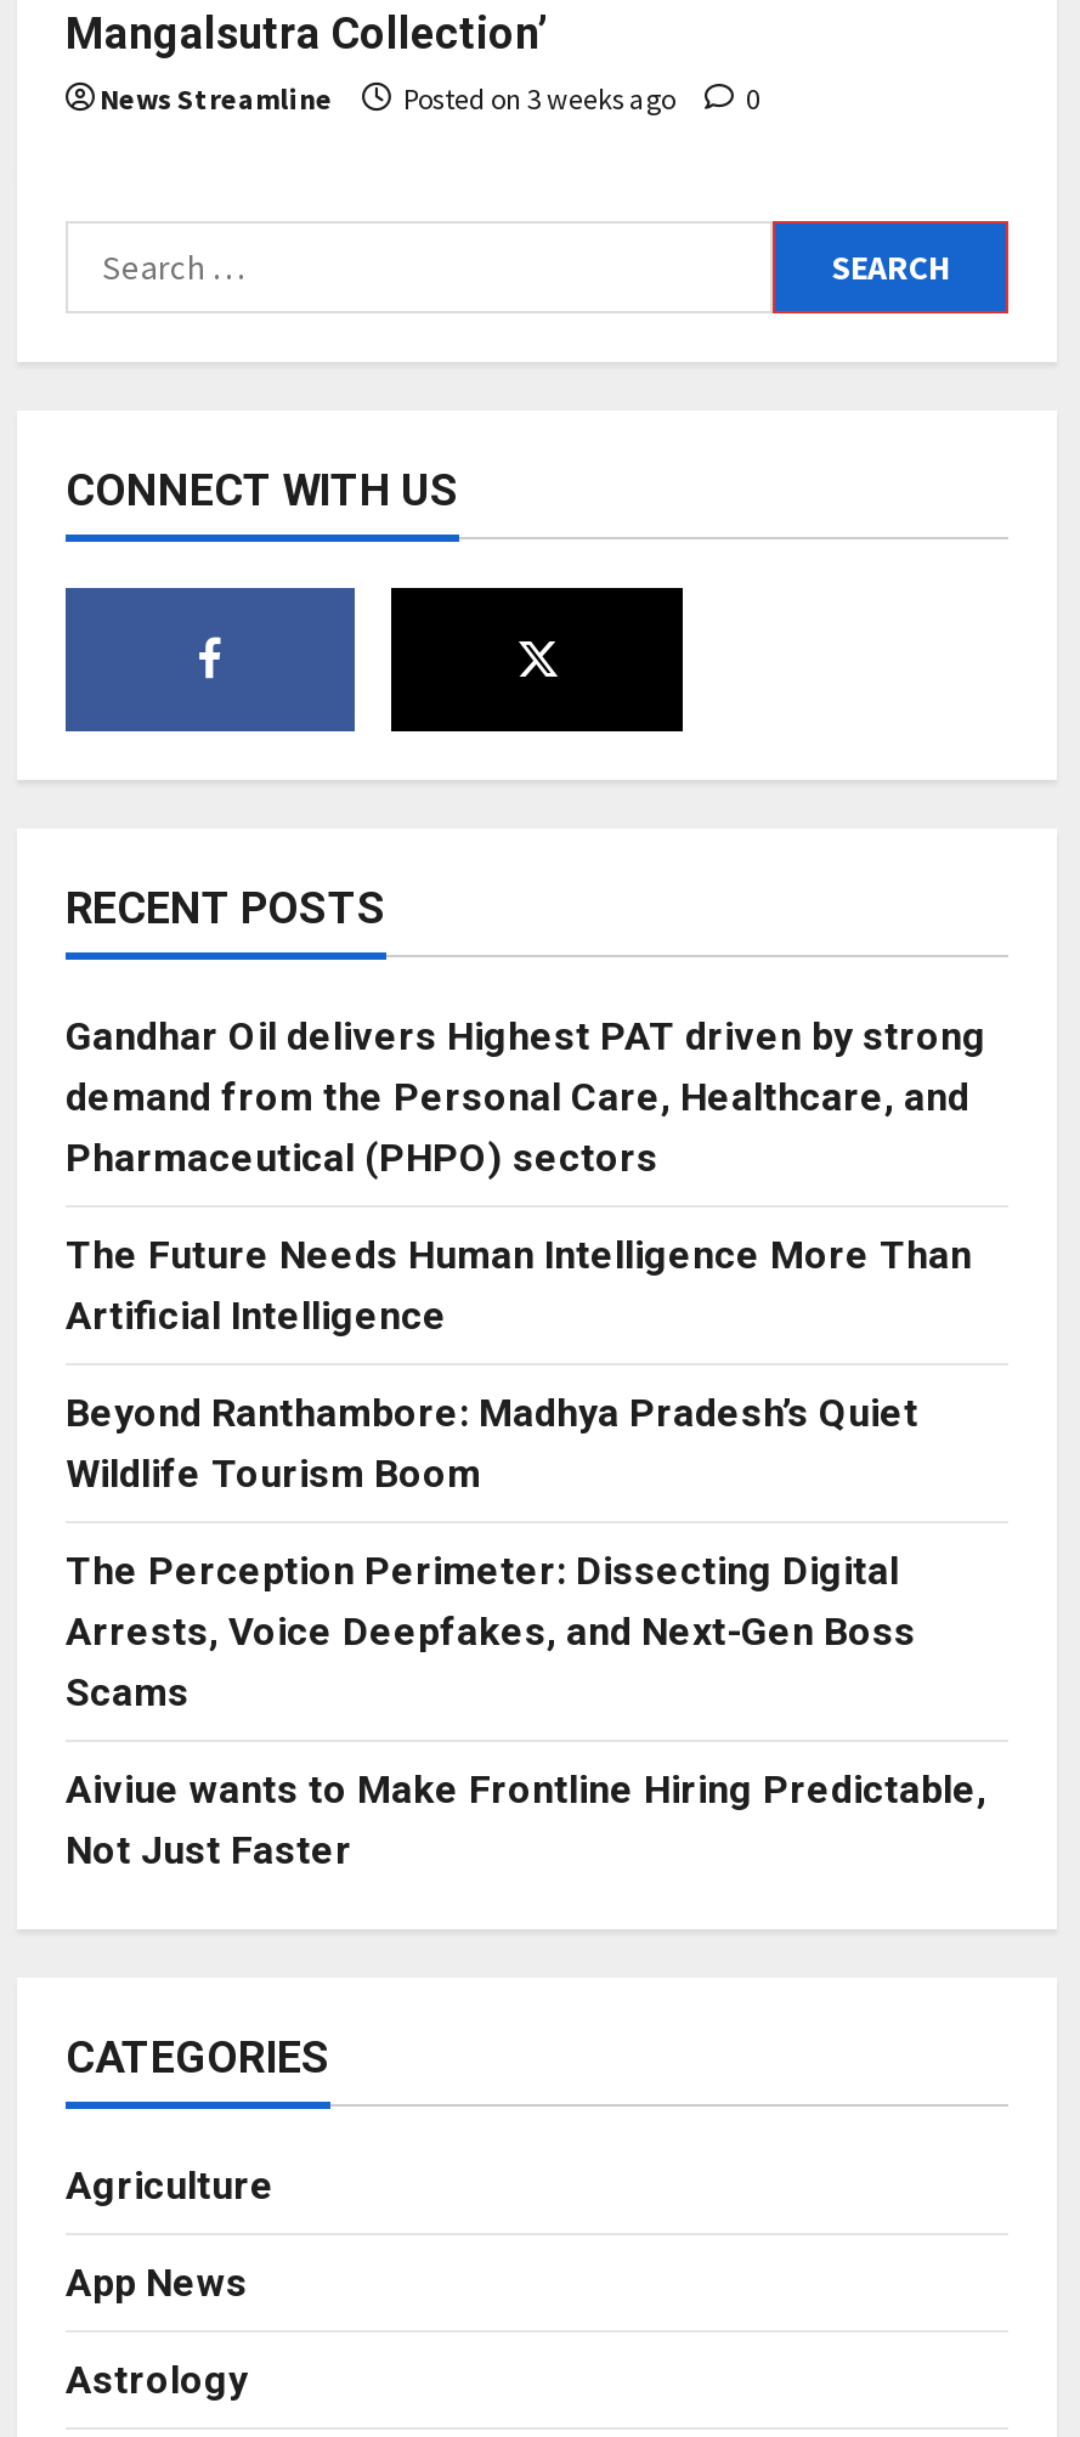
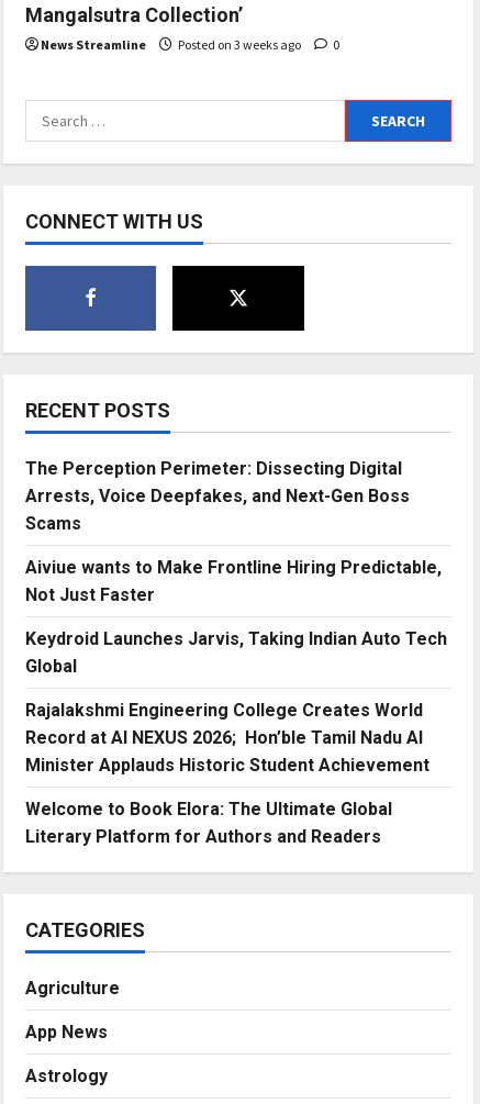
- Gandhar Oil delivers Highest PAT driven by strong
- demand from the Personal Care, Healthcare, and
- Pharmaceutical (PHPO) sectors
- The Future Needs Human Intelligence More Than
- Artificial Intelligence
- Beyond Ranthambore: Madhya Pradesh’s Quiet
- Wildlife Tourism Boom

moved up: The Perception Perimeter: Dissecting Digital | Arrests, Voice Deepfakes, and Next-Gen Boss | Scams | Aiviue wants to Make Frontline Hiring Predictable, | Not Just Faster

+ Keydroid Launches Jarvis, Taking Indian Auto Tech
+ Global
+ Rajalakshmi Engineering College Creates World
+ Record at AI NEXUS 2026; Hon’ble Tamil Nadu AI
+ Minister Applauds Historic Student Achievement
+ Welcome to Book Elora: The Ultimate Global
+ Literary Platform for Authors and Readers
